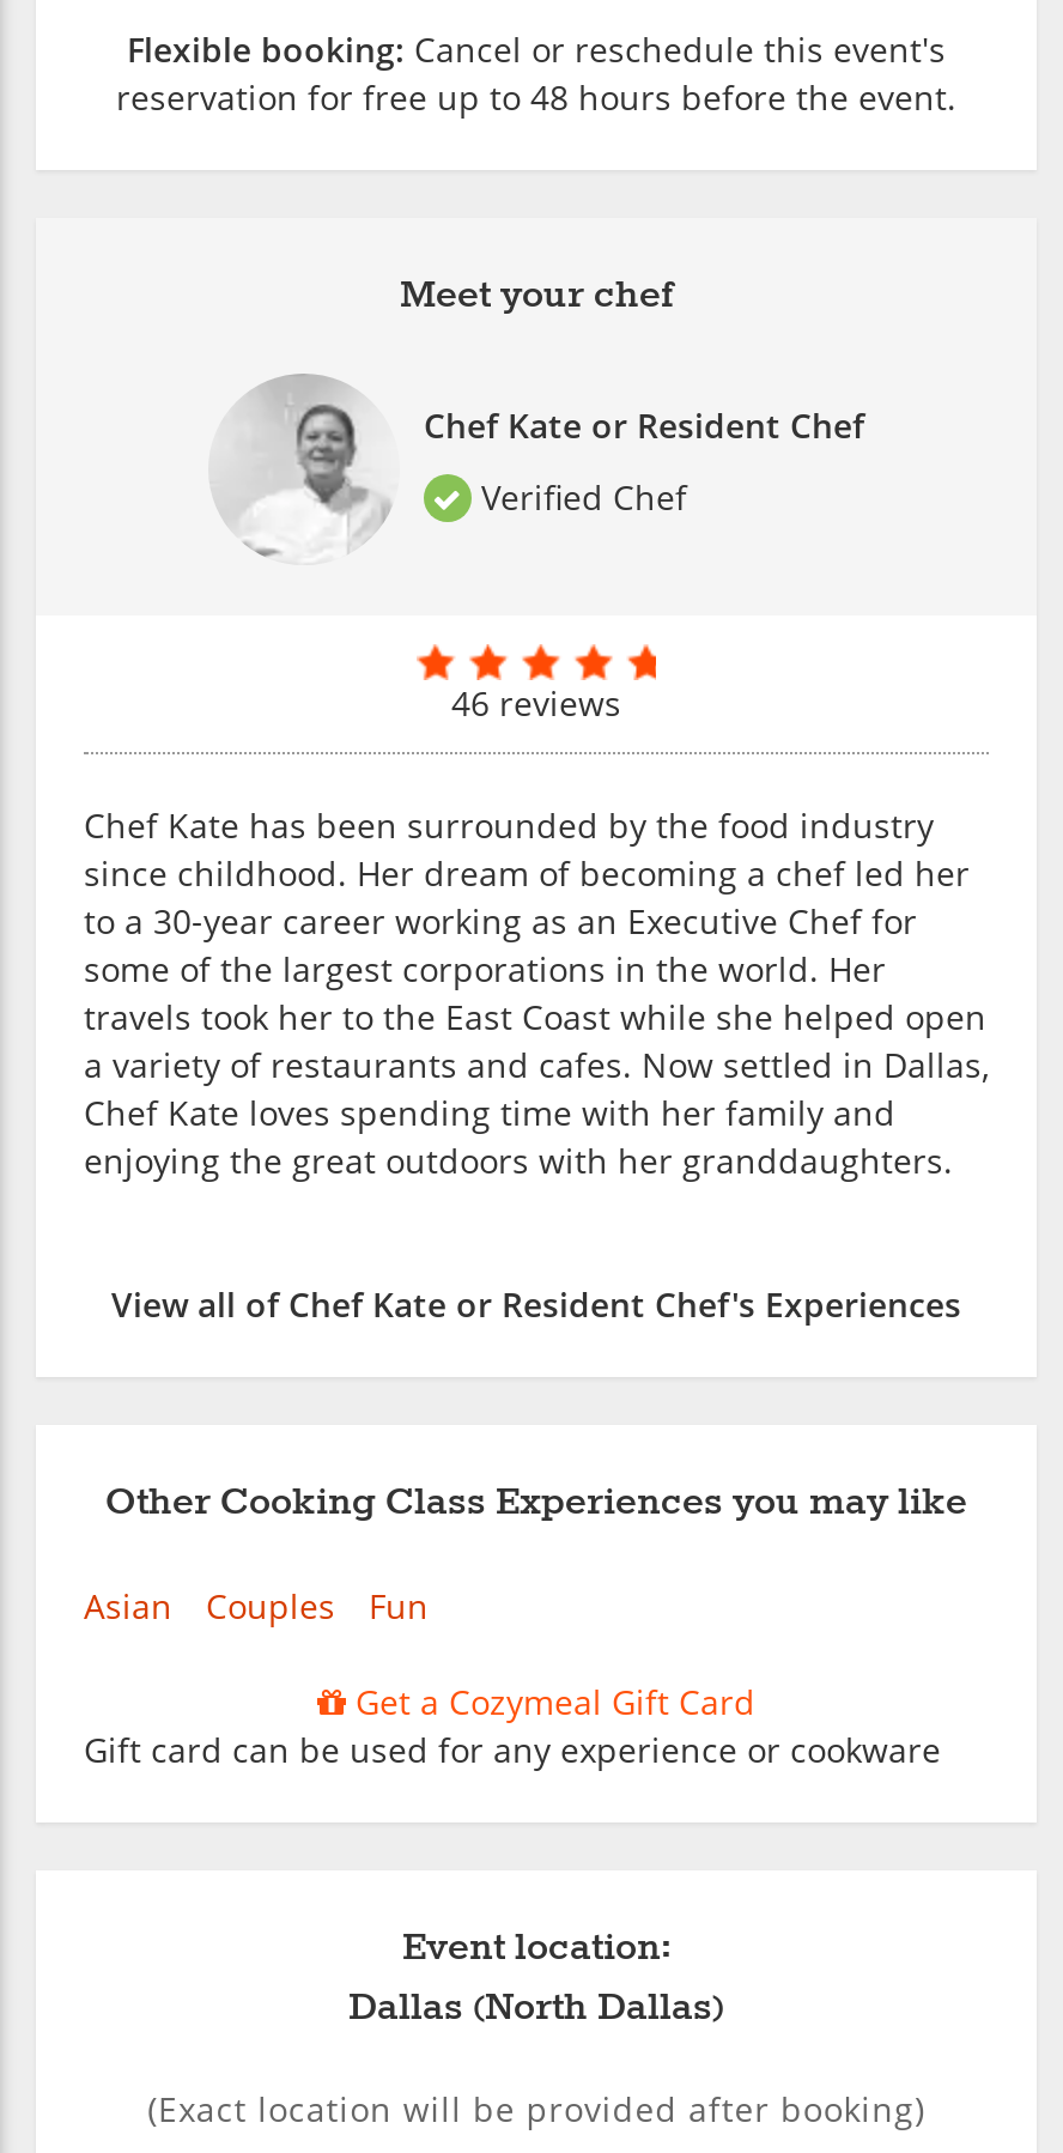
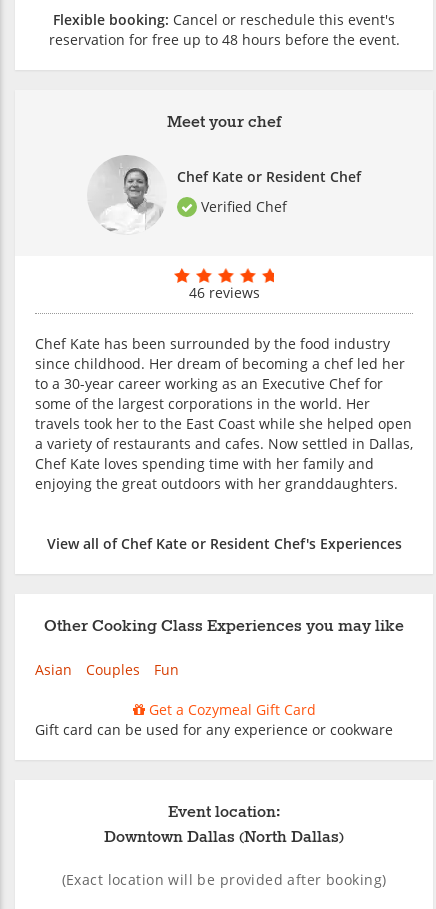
- Dallas (North Dallas)
+ Downtown Dallas (North Dallas)
